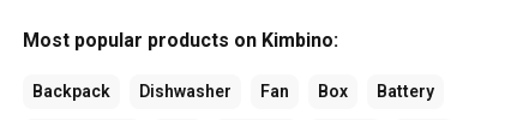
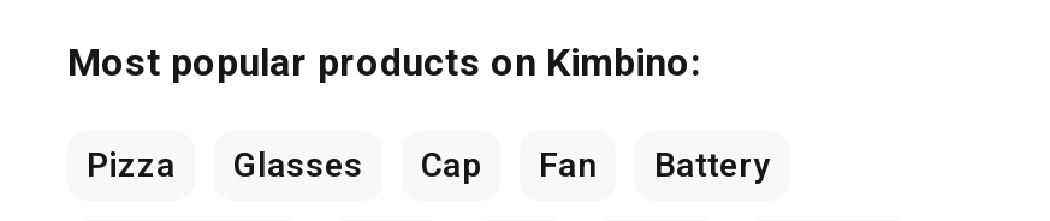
- Backpack
- Dishwasher
+ Pizza
+ Glasses
+ Cap

- Box
